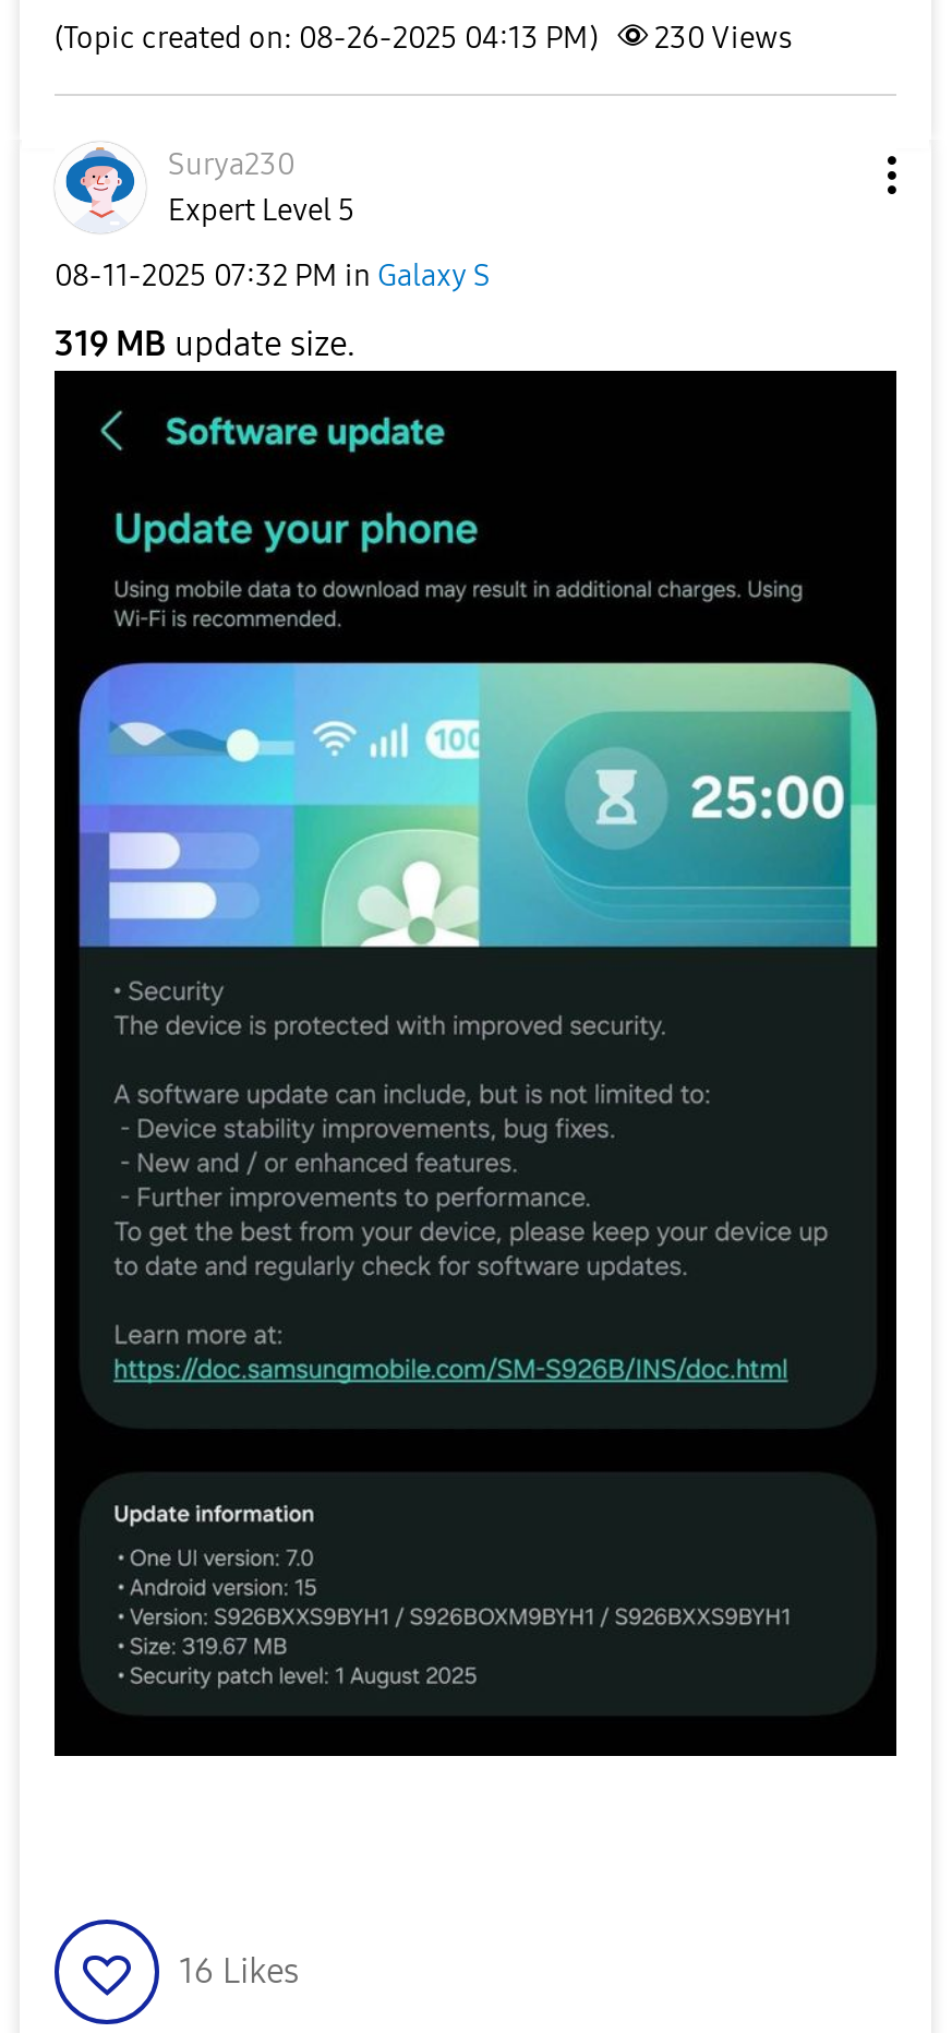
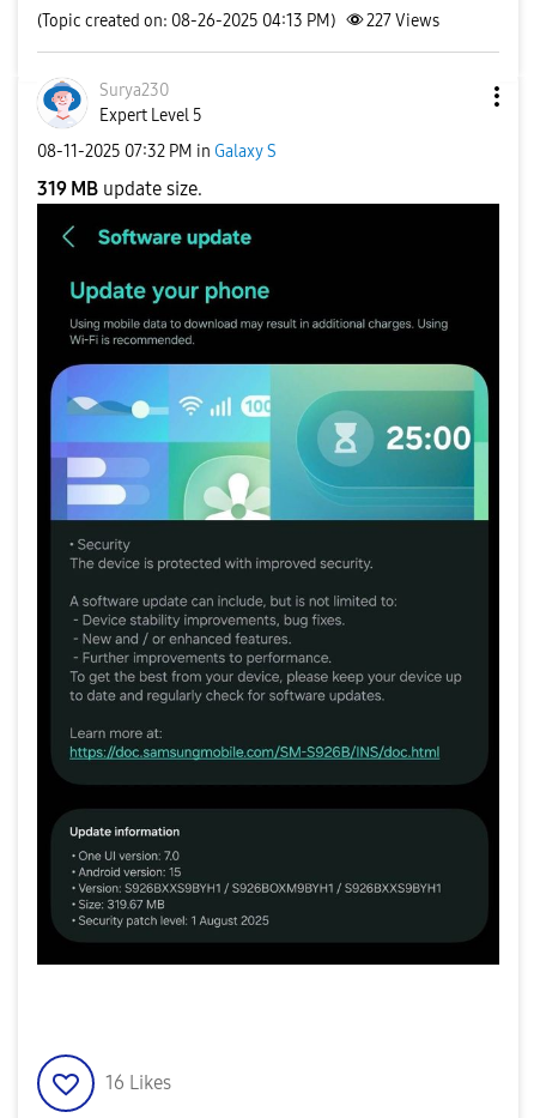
- (Topic created on: 08-26-2025 04:13 PM) 230 Views
+ (Topic created on: 08-26-2025 04:13 PM) 227 Views
